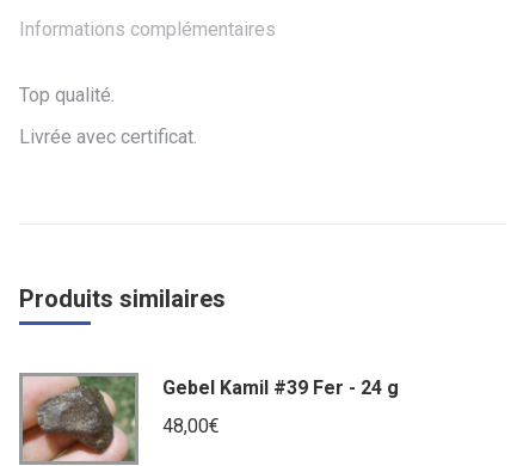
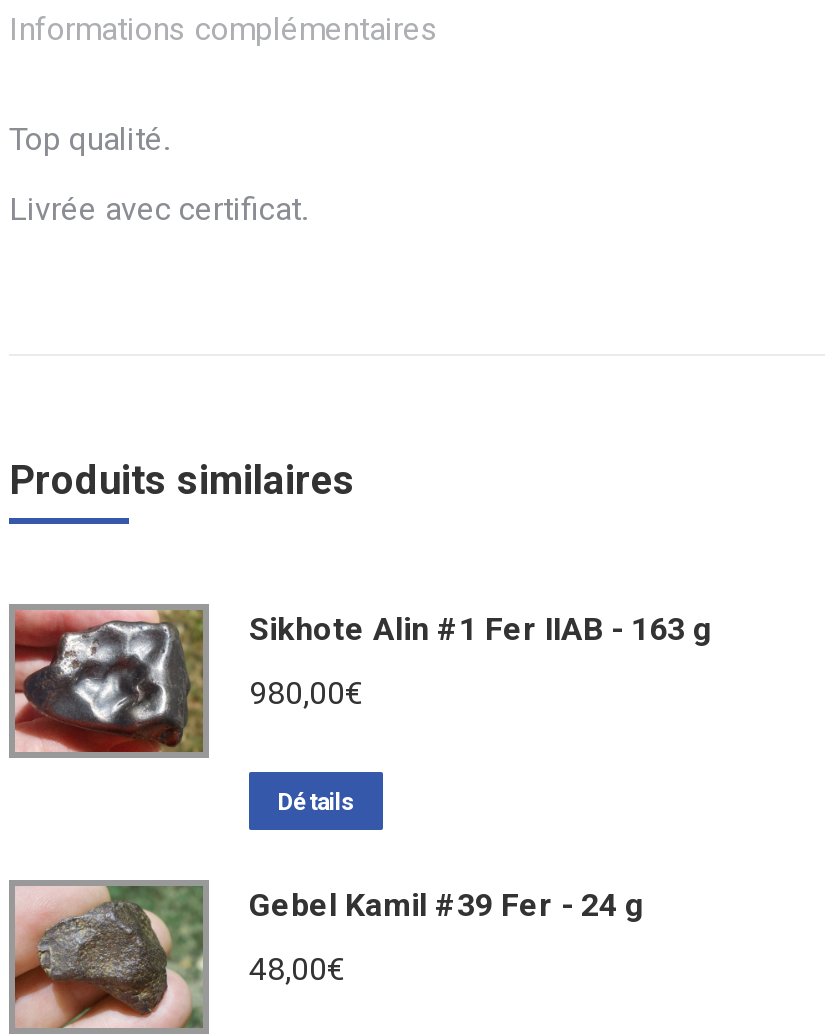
+ [image]
+ Sikhote Alin #1 Fer IIAB - 163 g
+ 980,00€
+ Détails
